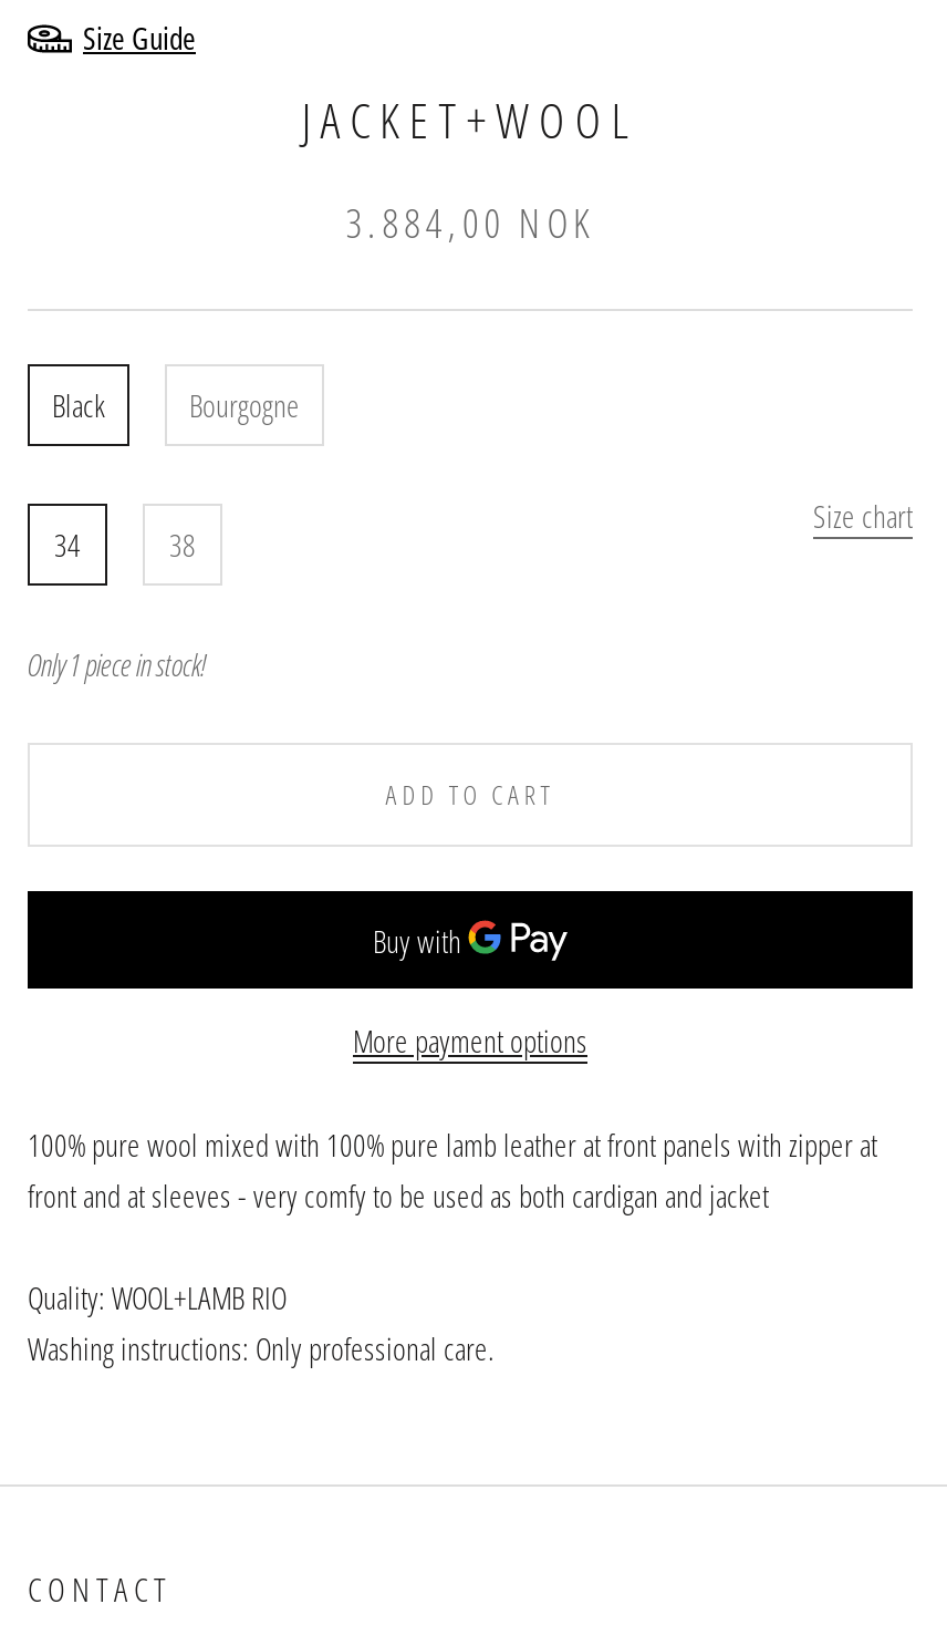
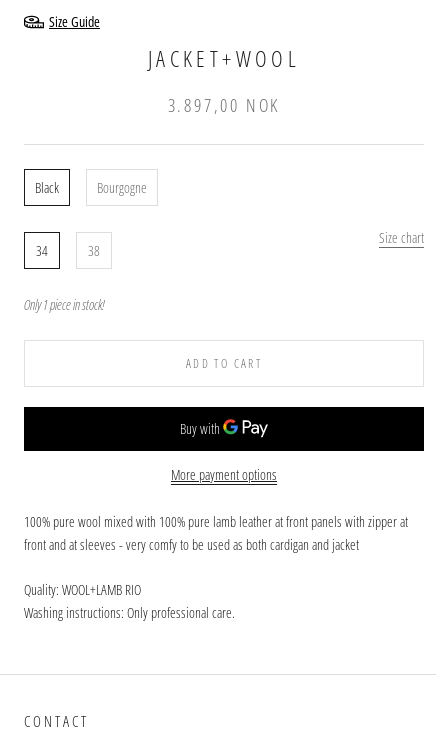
- 3.884,00 NOK
+ 3.897,00 NOK
